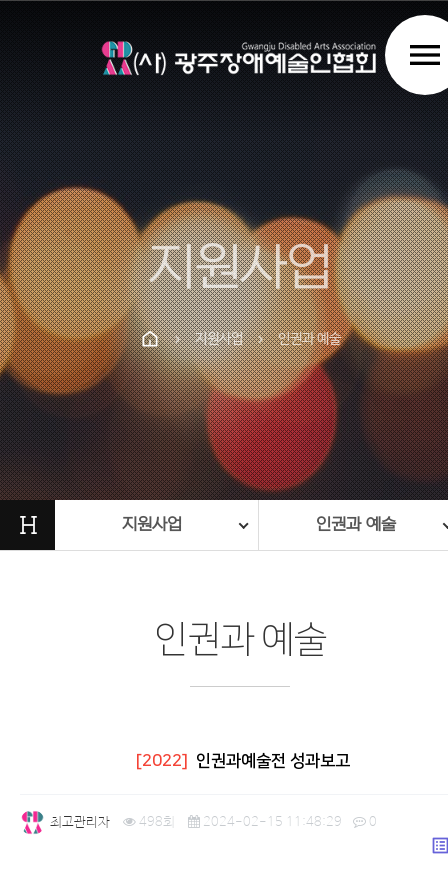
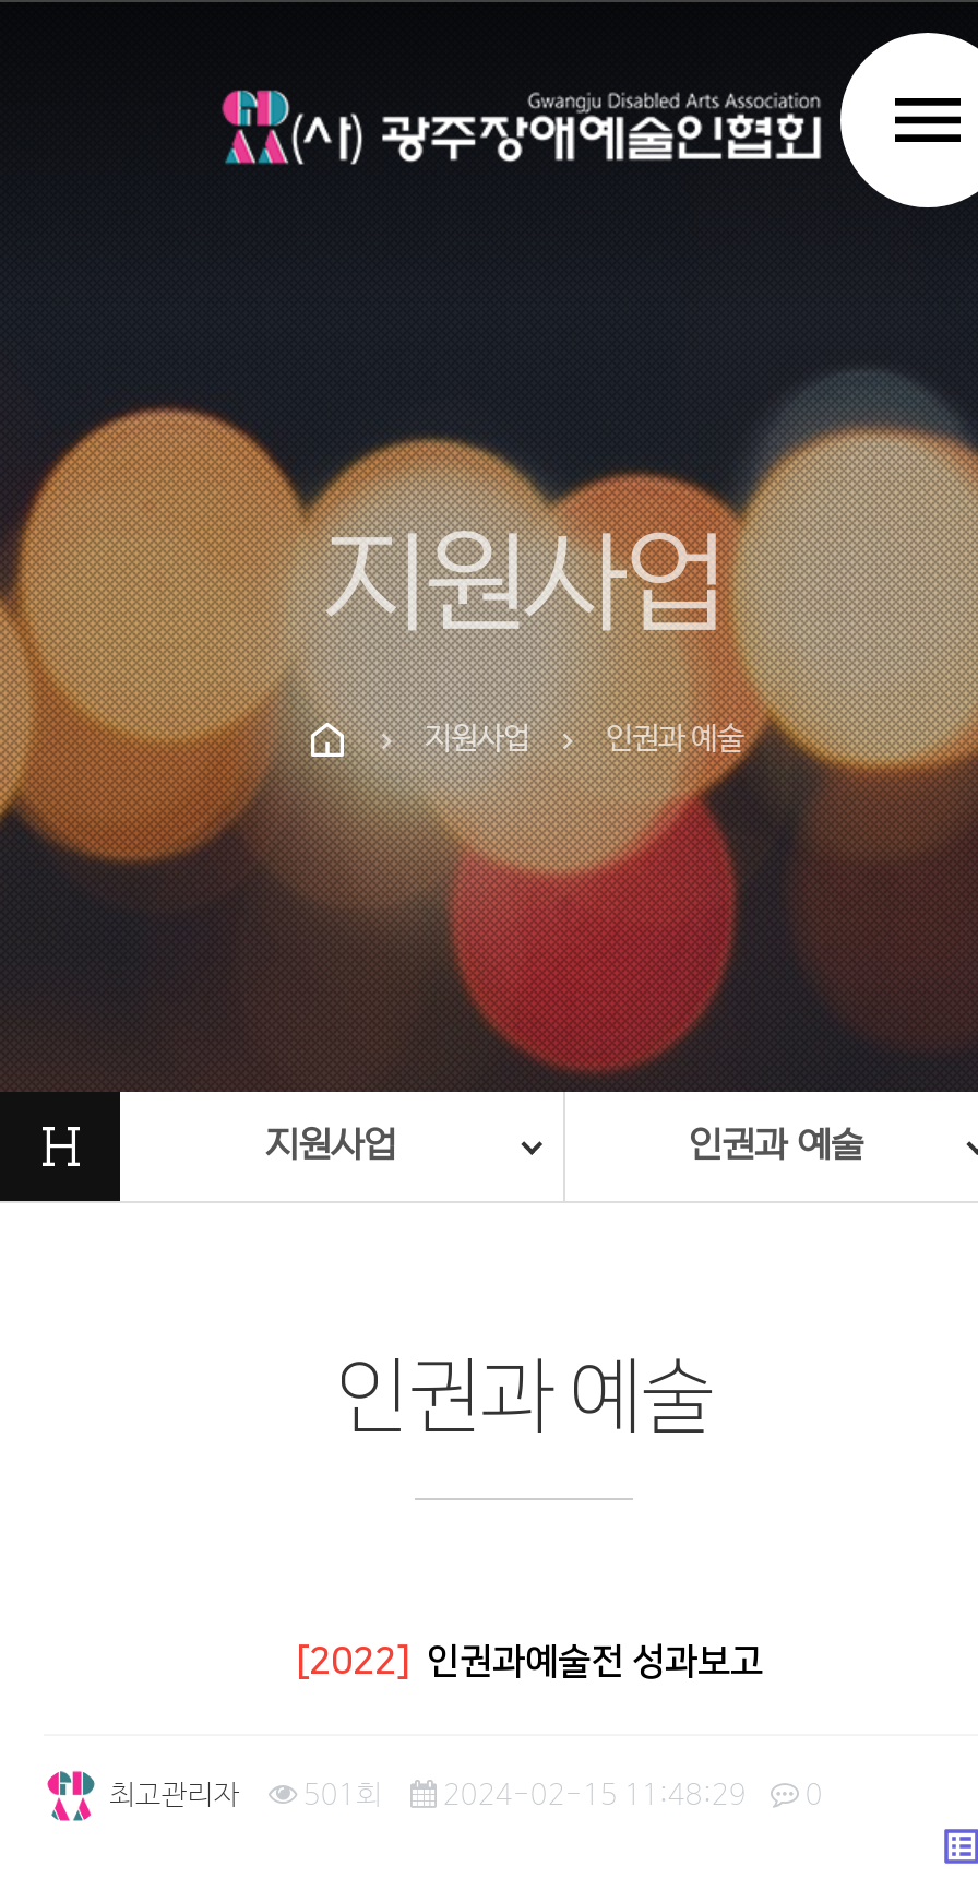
- 최고관리자 498회 2024-02-15 11:48:29 0
+ 최고관리자 501회 2024-02-15 11:48:29 0
